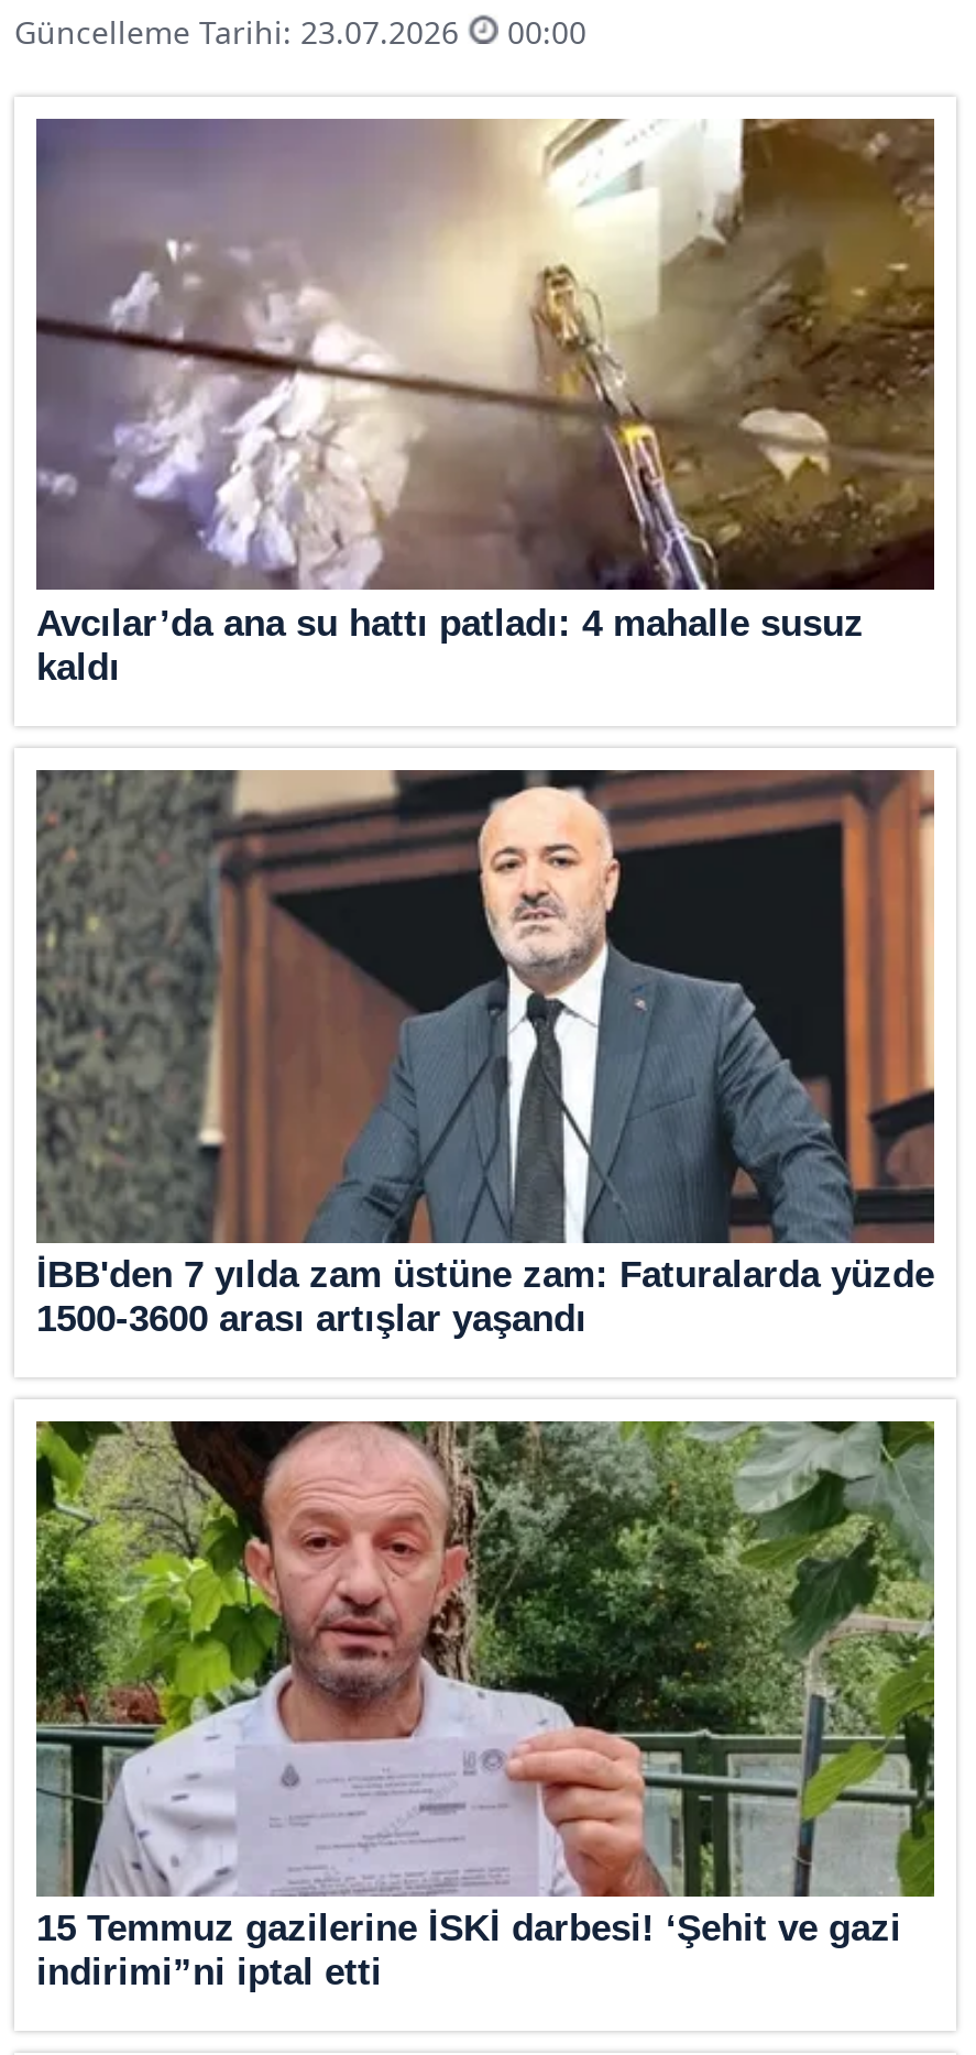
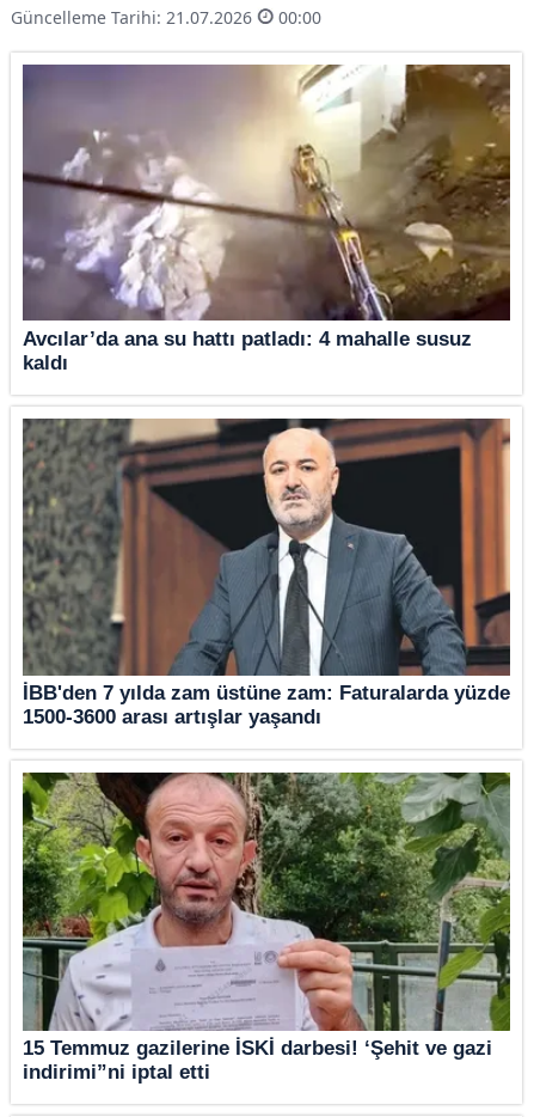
- Güncelleme Tarihi: 23.07.2026
+ Güncelleme Tarihi: 21.07.2026
